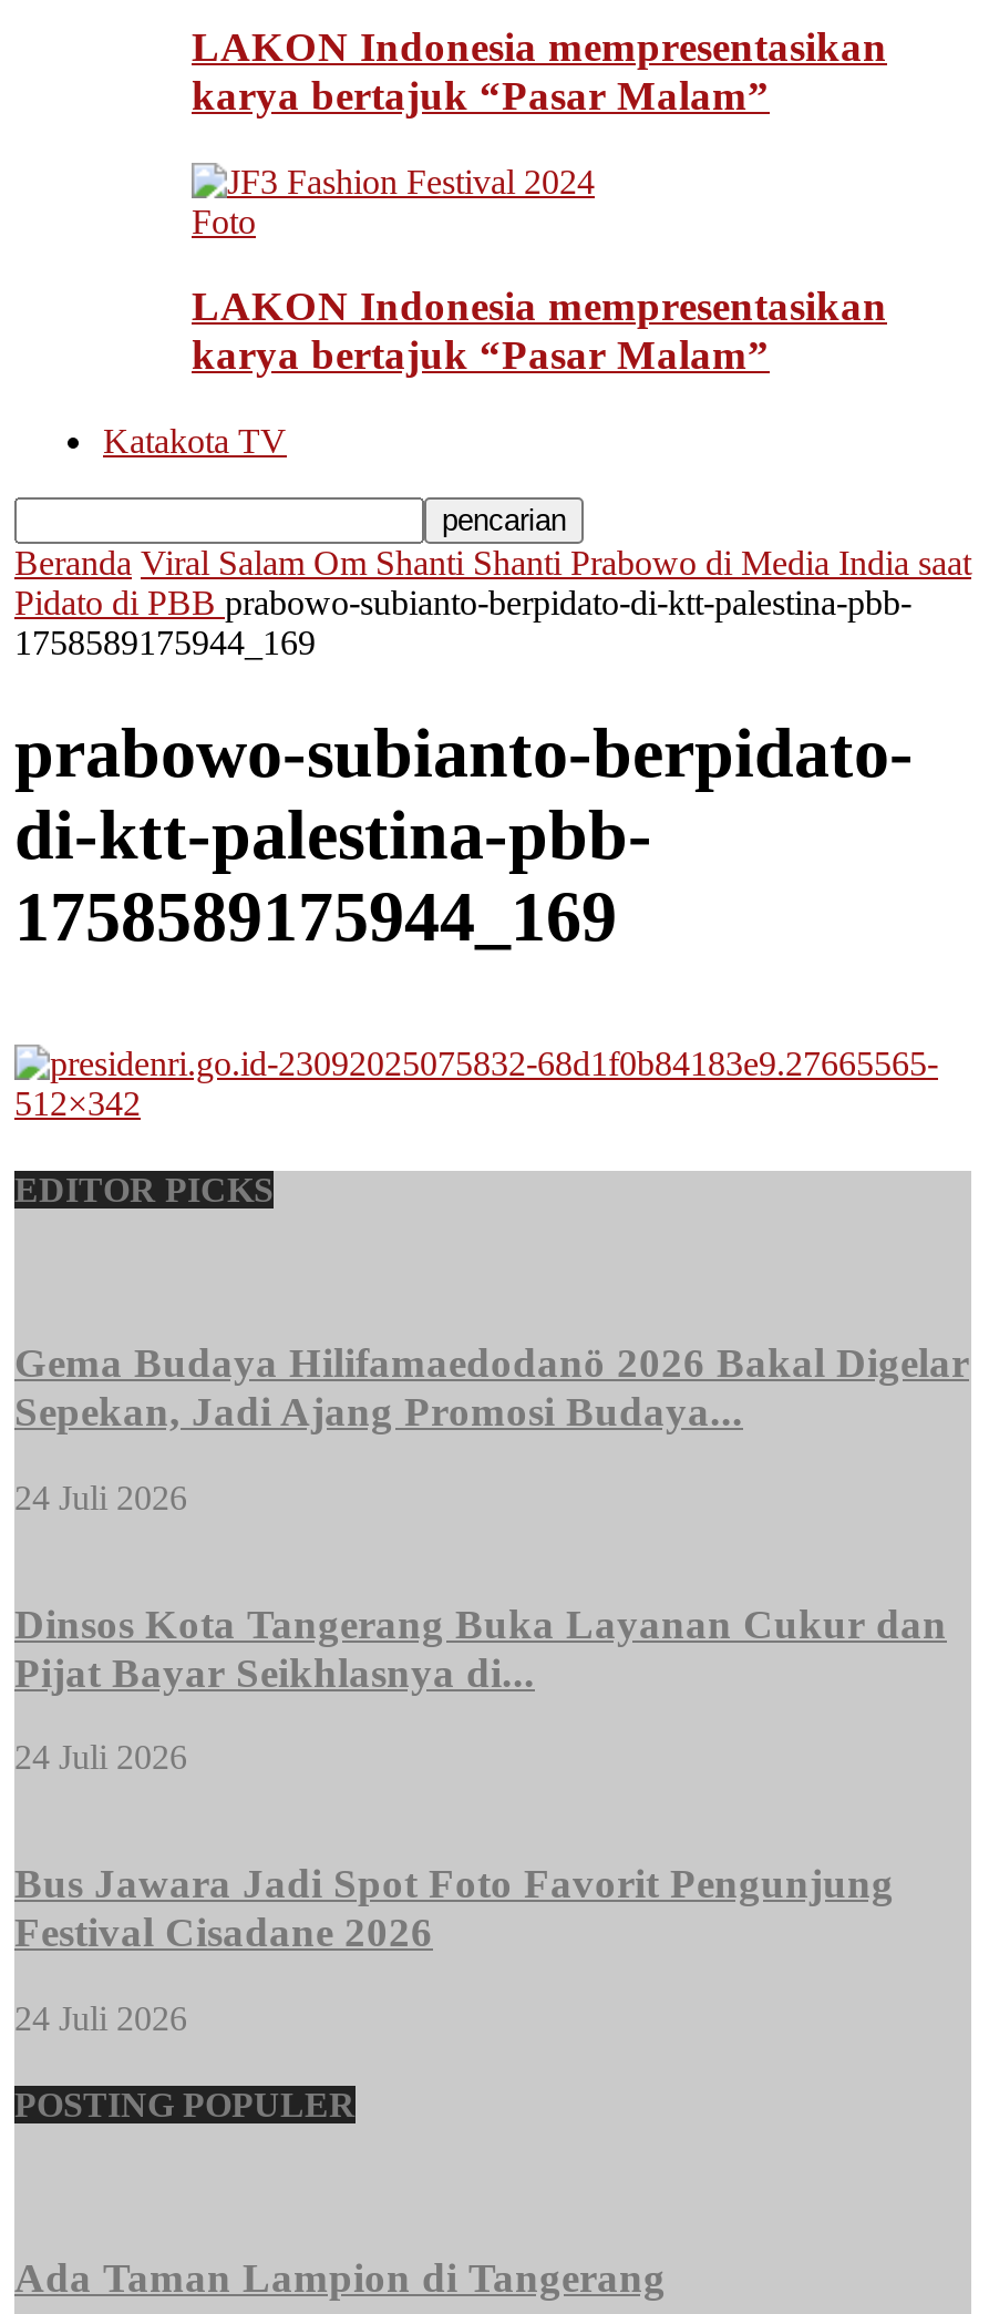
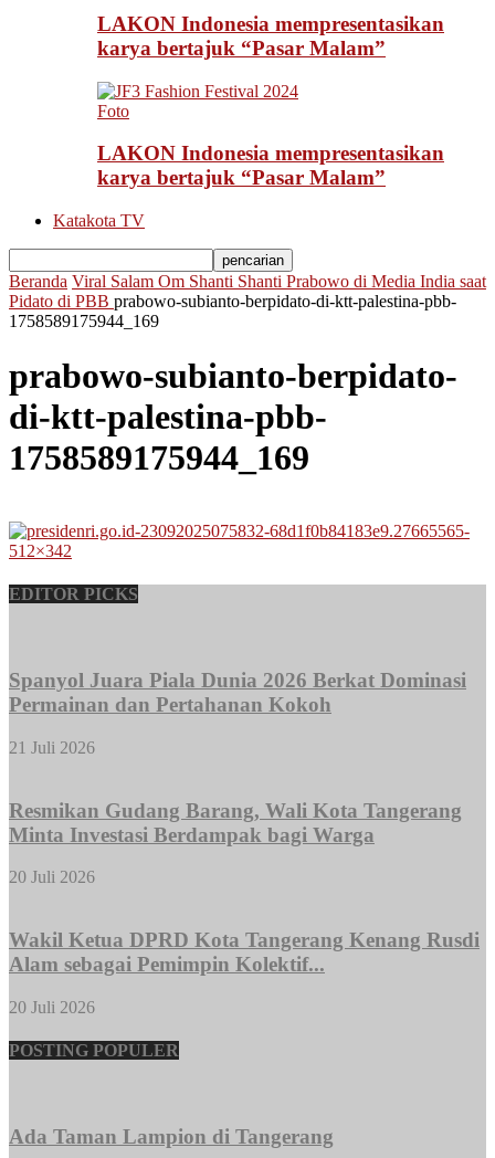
- Gema Budaya Hilifamaedodanö 2026 Bakal Digelar
- Sepekan, Jadi Ajang Promosi Budaya...
+ Spanyol Juara Piala Dunia 2026 Berkat Dominasi
+ Permainan dan Pertahanan Kokoh

- 24 Juli 2026
+ 21 Juli 2026

- Dinsos Kota Tangerang Buka Layanan Cukur dan
- Pijat Bayar Seikhlasnya di...
+ Resmikan Gudang Barang, Wali Kota Tangerang
+ Minta Investasi Berdampak bagi Warga

- 24 Juli 2026
+ 20 Juli 2026

- Bus Jawara Jadi Spot Foto Favorit Pengunjung
- Festival Cisadane 2026
+ Wakil Ketua DPRD Kota Tangerang Kenang Rusdi
+ Alam sebagai Pemimpin Kolektif...

- 24 Juli 2026
+ 20 Juli 2026
